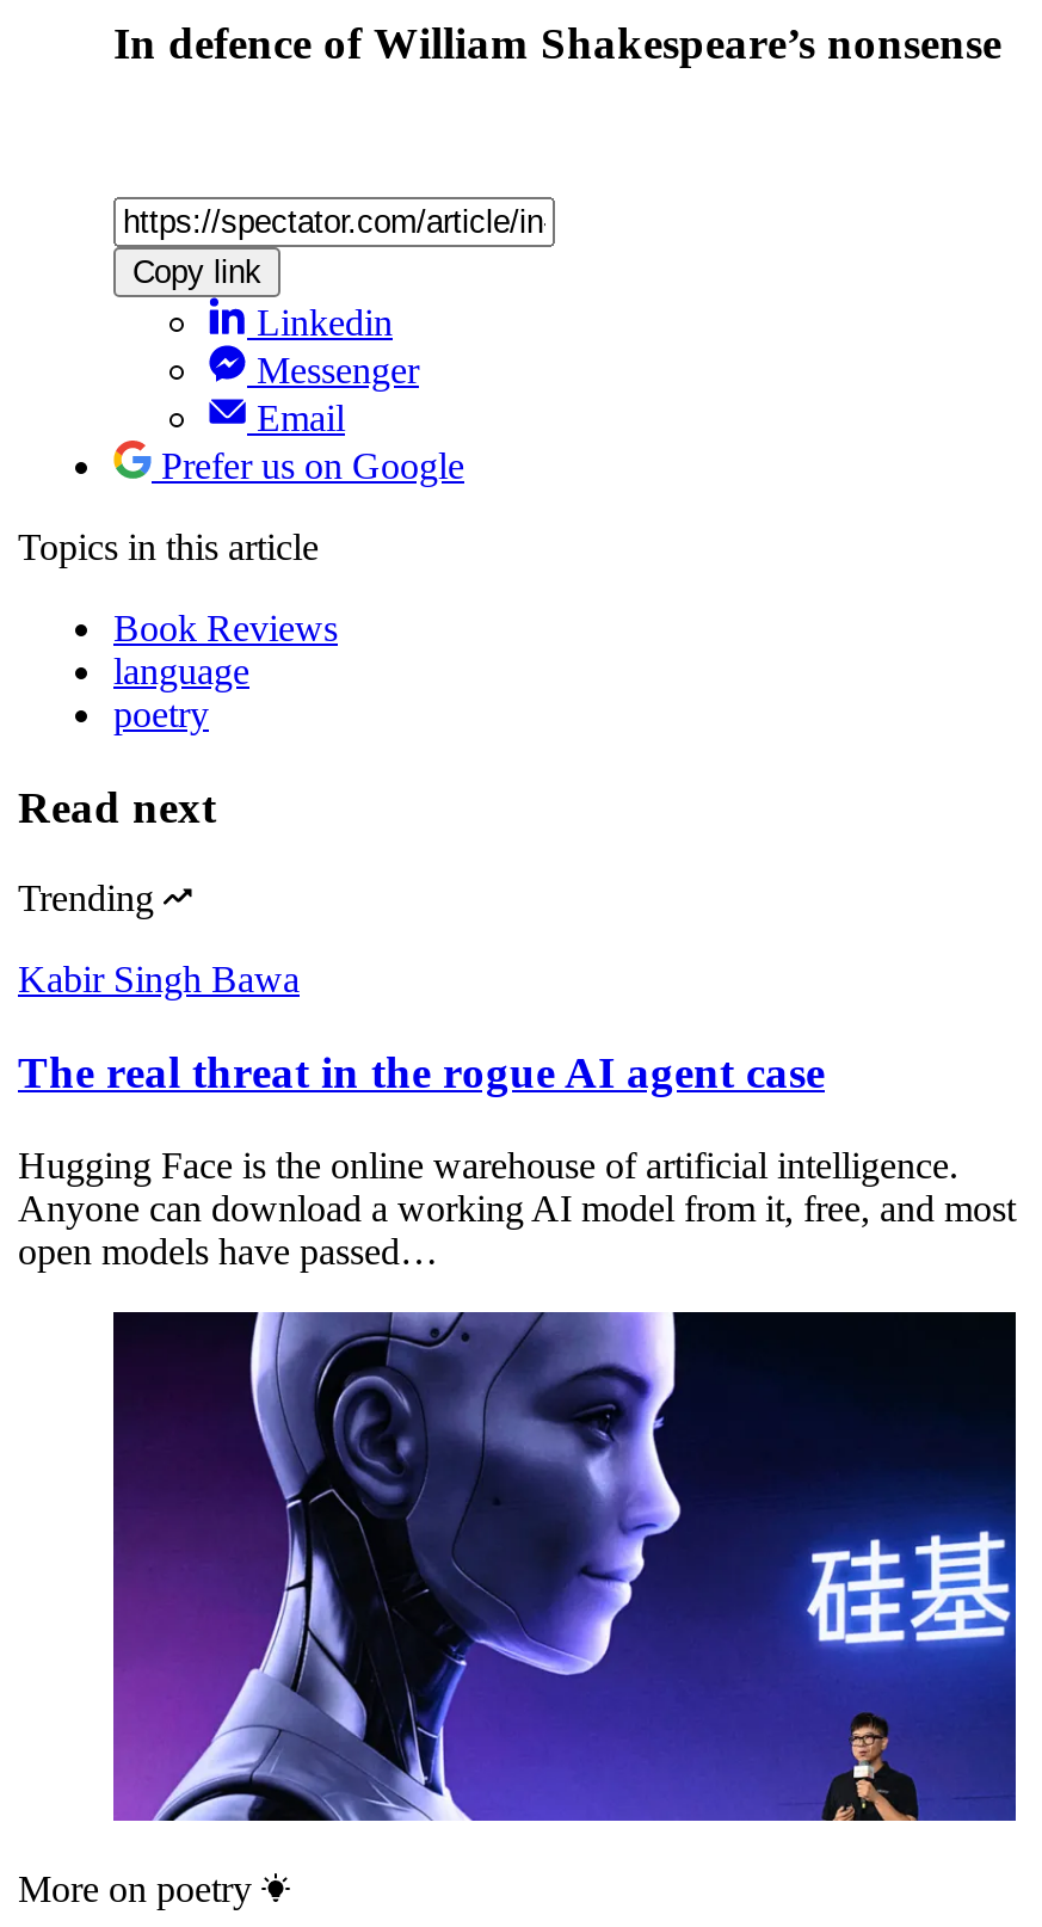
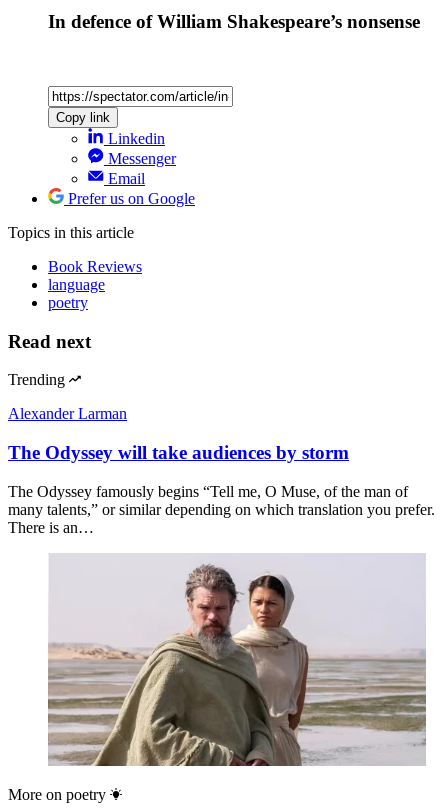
- Kabir Singh Bawa
+ Alexander Larman

- The real threat in the rogue AI agent case
+ The Odyssey will take audiences by storm

- Hugging Face is the online warehouse of artificial intelligence.
- Anyone can download a working AI model from it, free, and most
- open models have passed…
+ The Odyssey famously begins “Tell me, O Muse, of the man of
+ many talents,” or similar depending on which translation you prefer.
+ There is an…

- [image]
+ [image]
